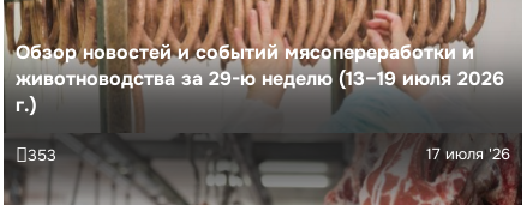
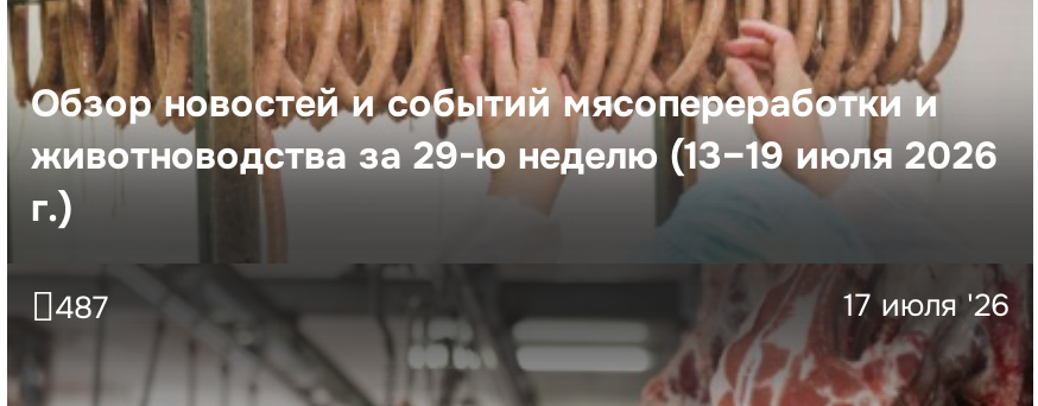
- 353
+ 487
